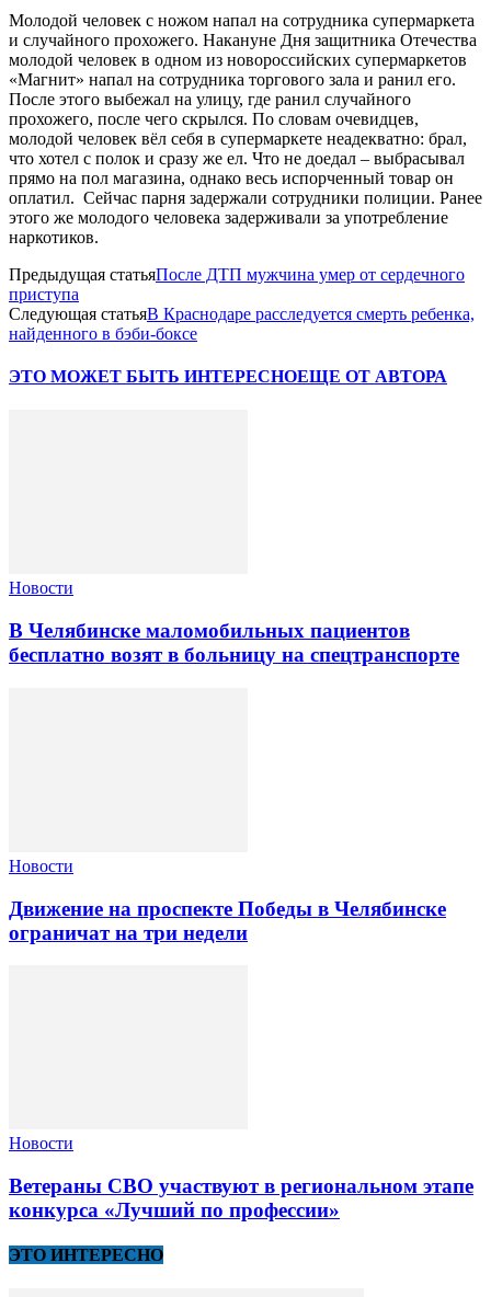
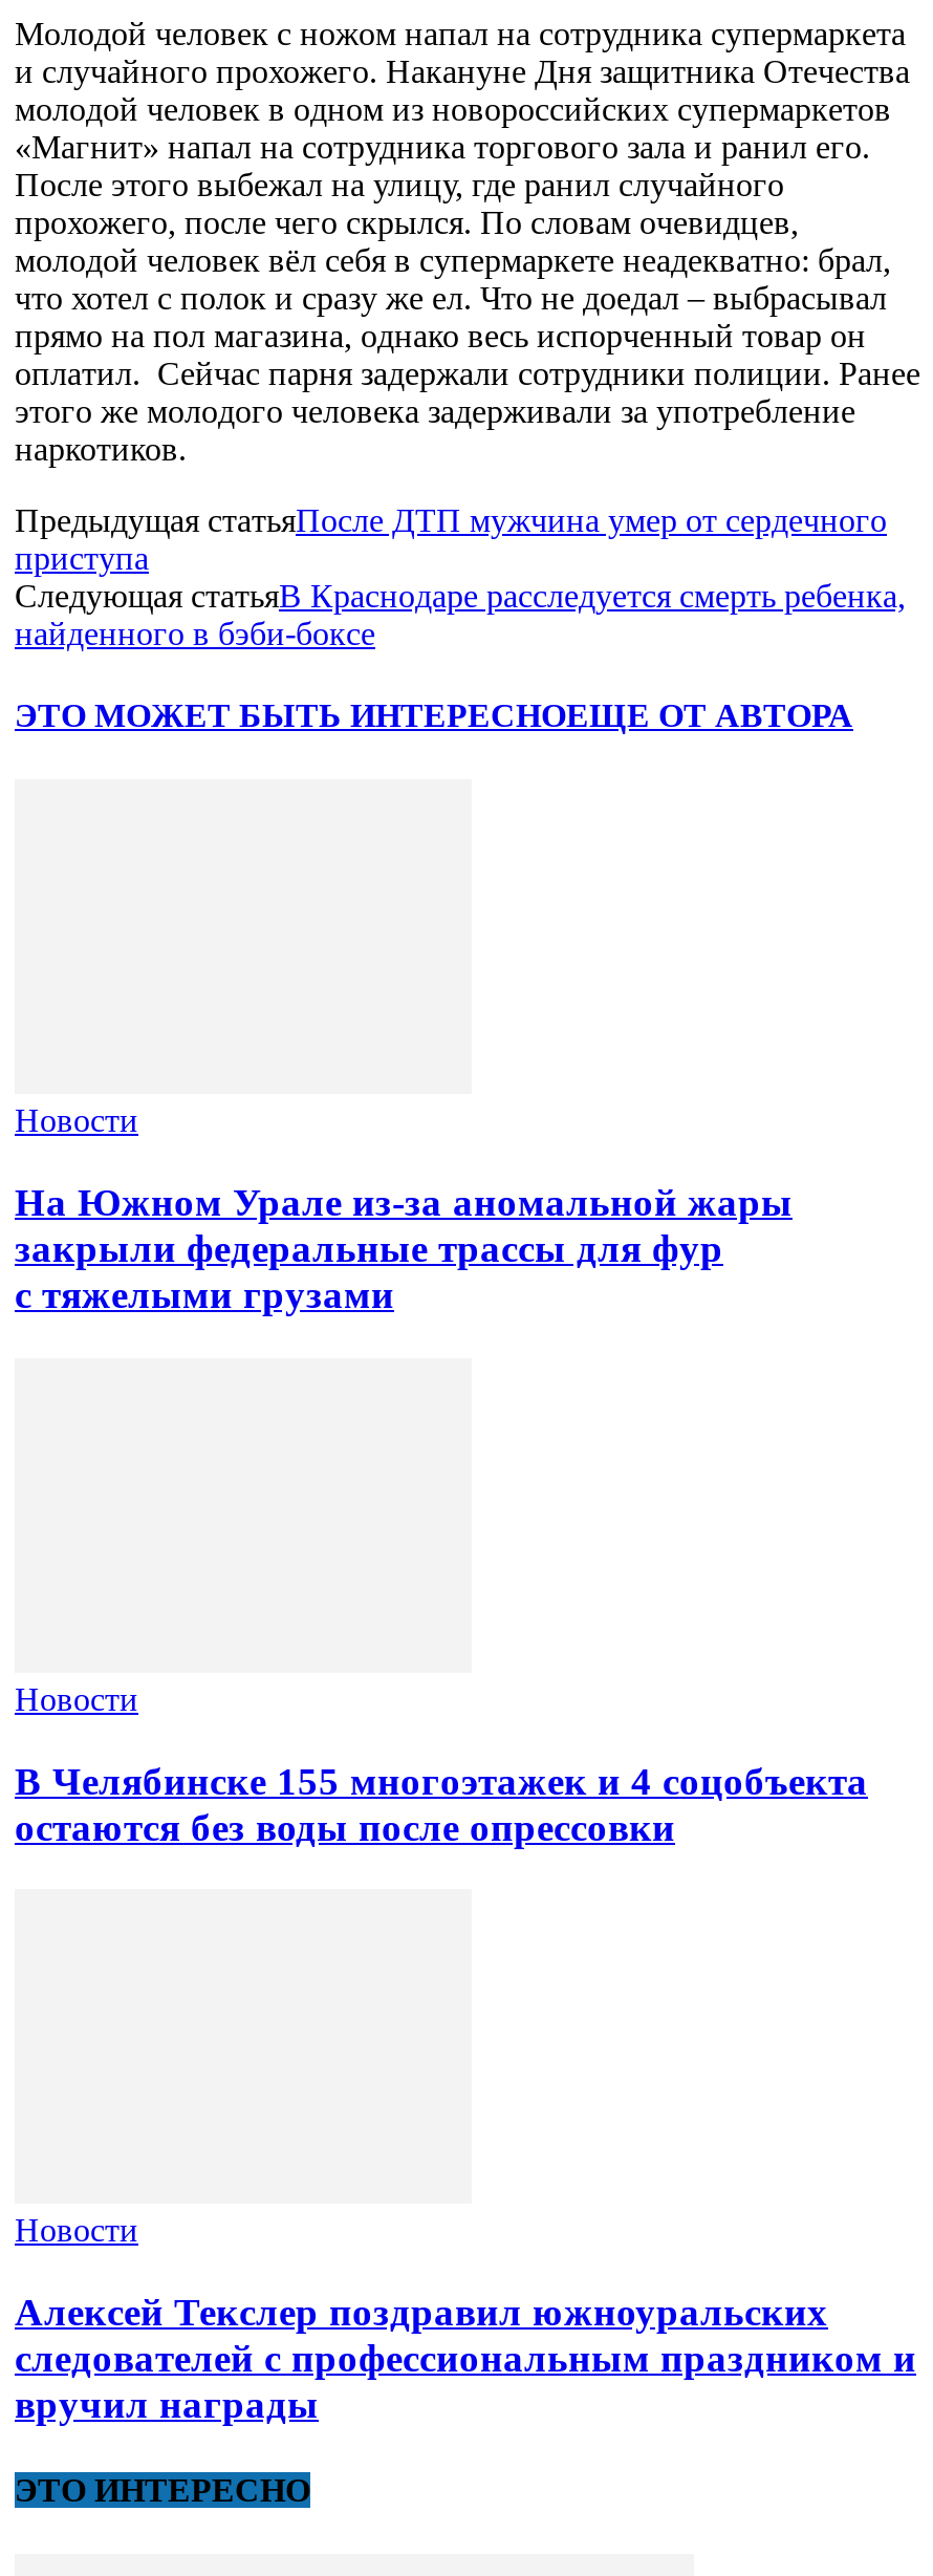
- В Челябинске маломобильных пациентов
- бесплатно возят в больницу на спецтранспорте
+ На Южном Урале из‑за аномальной жары
+ закрыли федеральные трассы для фур
+ с тяжелыми грузами

- Движение на проспекте Победы в Челябинске
- ограничат на три недели
+ В Челябинске 155 многоэтажек и 4 соцобъекта
+ остаются без воды после опрессовки

- Ветераны СВО участвуют в региональном этапе
- конкурса «Лучший по профессии»
+ Алексей Текслер поздравил южноуральских
+ следователей с профессиональным праздником и
+ вручил награды
